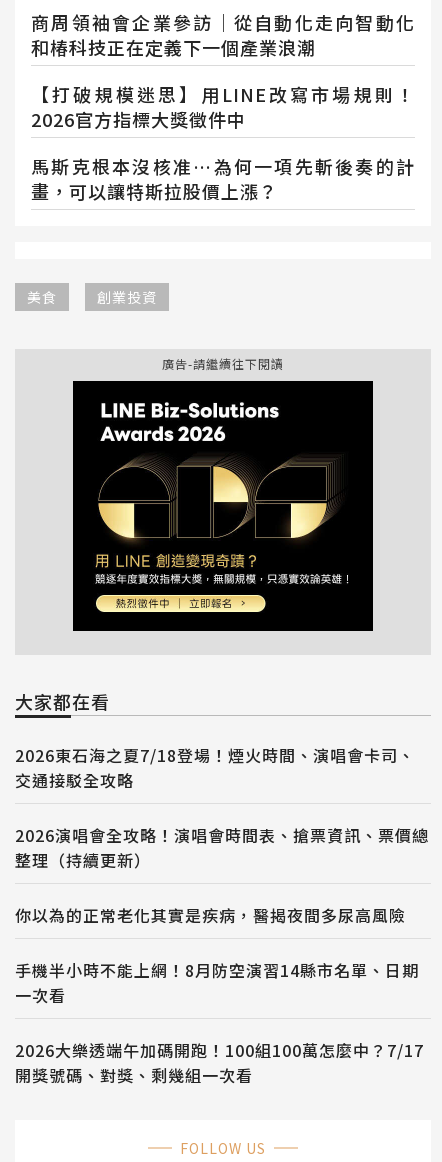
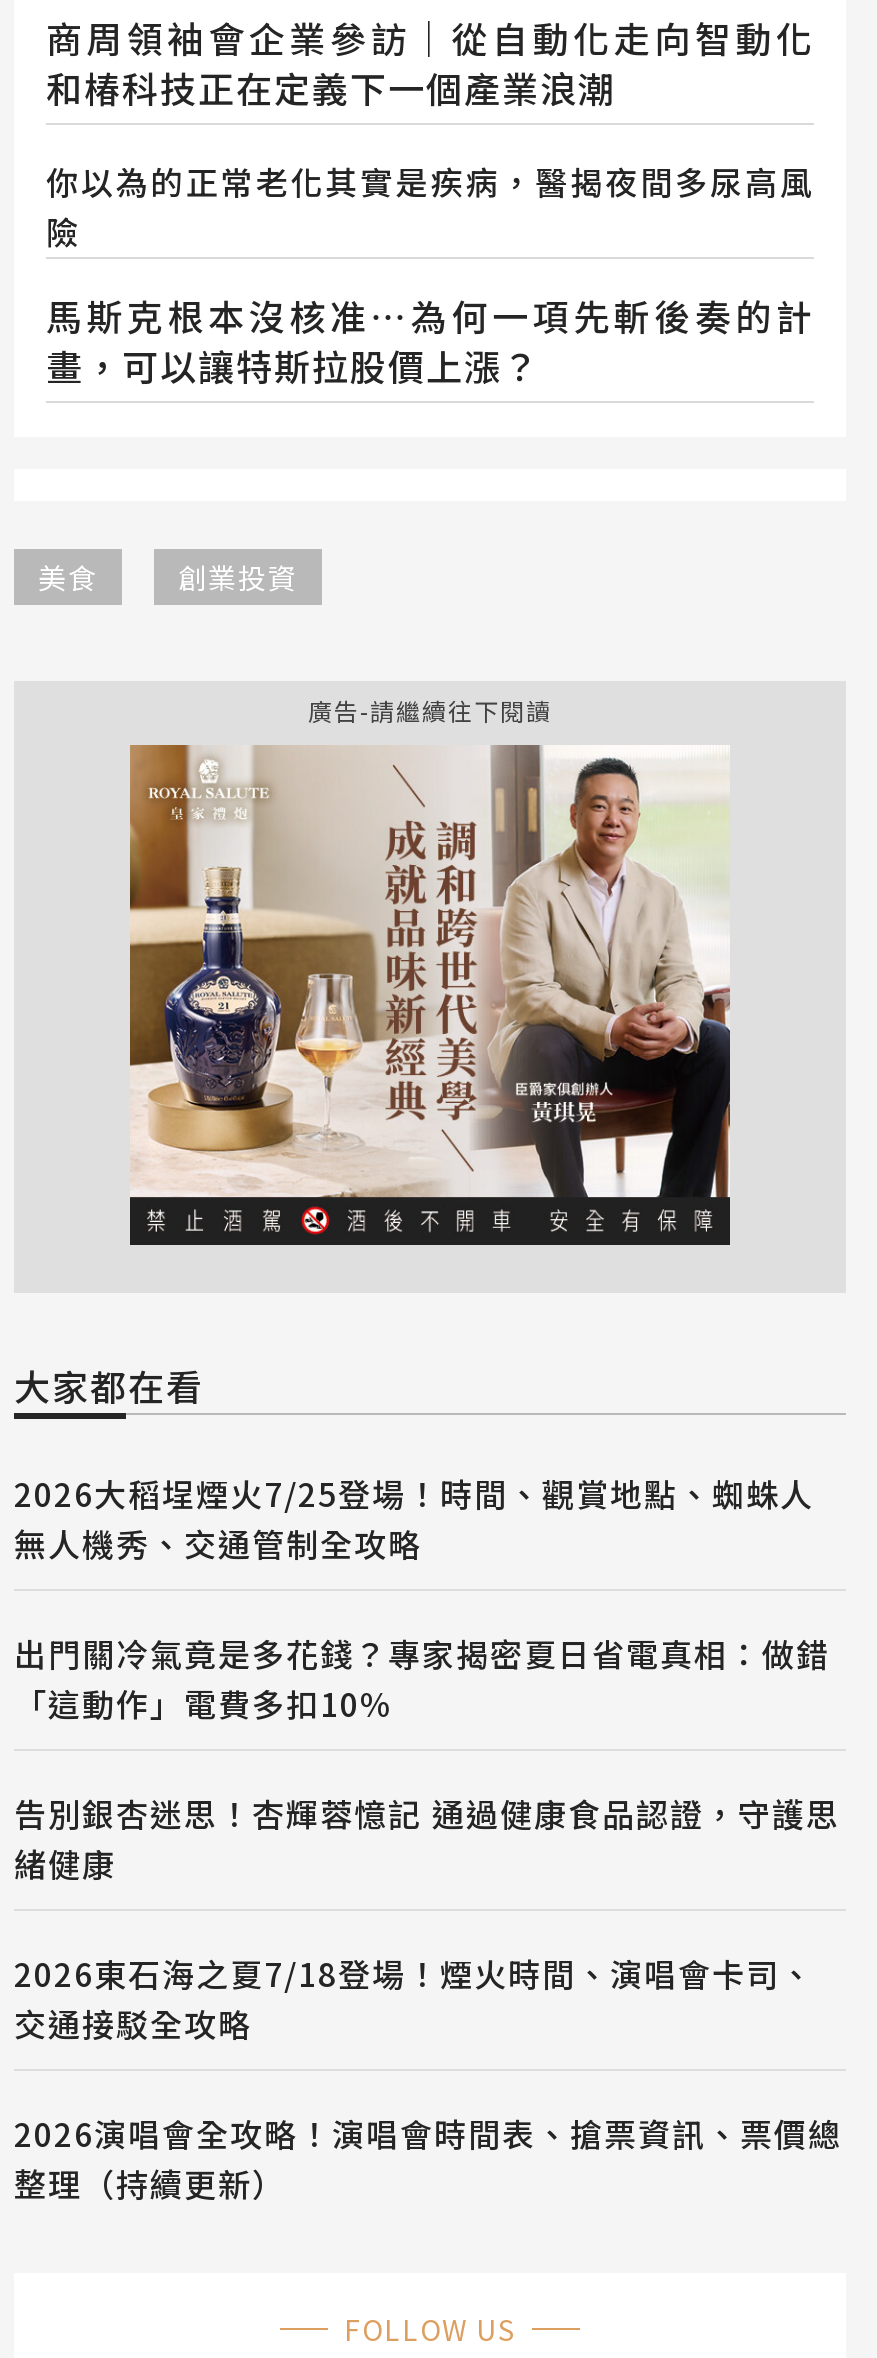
- 【打破規模迷思】用LINE改寫市場規則！
- 2026官方指標大獎徵件中
+ 你以為的正常老化其實是疾病，醫揭夜間多尿高風
+ 險

- [image]
+ [image]

+ 2026大稻埕煙火7/25登場！時間、觀賞地點、蜘蛛人
+ 無人機秀、交通管制全攻略
+ 出門關冷氣竟是多花錢？專家揭密夏日省電真相：做錯
+ 「這動作」電費多扣10%
+ 告別銀杏迷思！杏輝蓉憶記 通過健康食品認證，守護思
+ 緒健康

moved down: 2026東石海之夏7/18登場！煙火時間、演唱會卡司、 | 交通接駁全攻略 | 2026演唱會全攻略！演唱會時間表、搶票資訊、票價總 | 整理（持續更新）

- 你以為的正常老化其實是疾病，醫揭夜間多尿高風險
- 手機半小時不能上網！8月防空演習14縣市名單、日期
- 一次看
- 2026大樂透端午加碼開跑！100組100萬怎麼中？7/17
- 開獎號碼、對獎、剩幾組一次看
